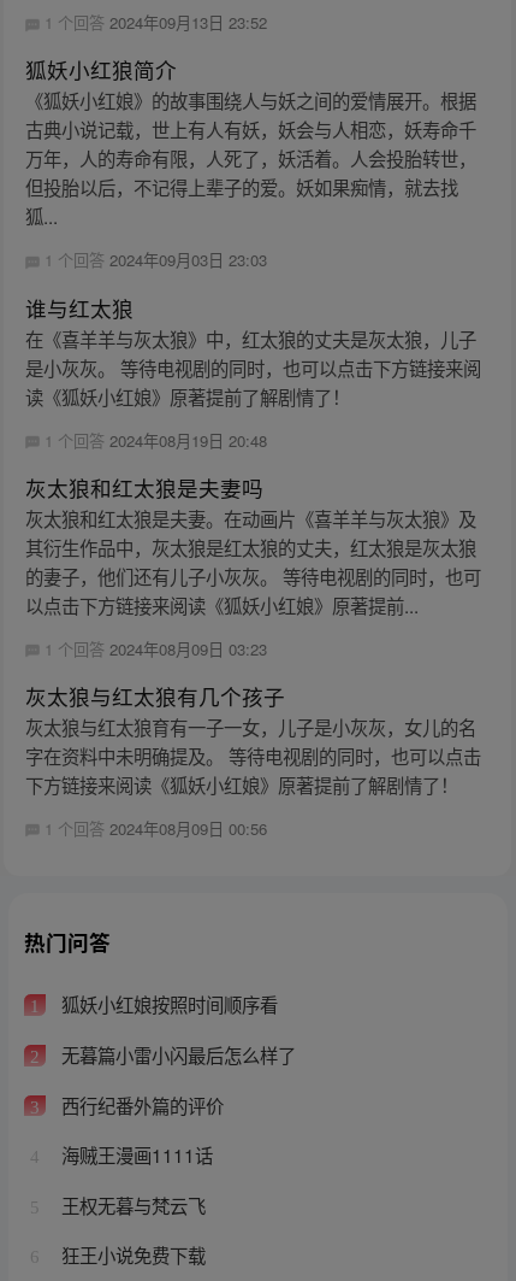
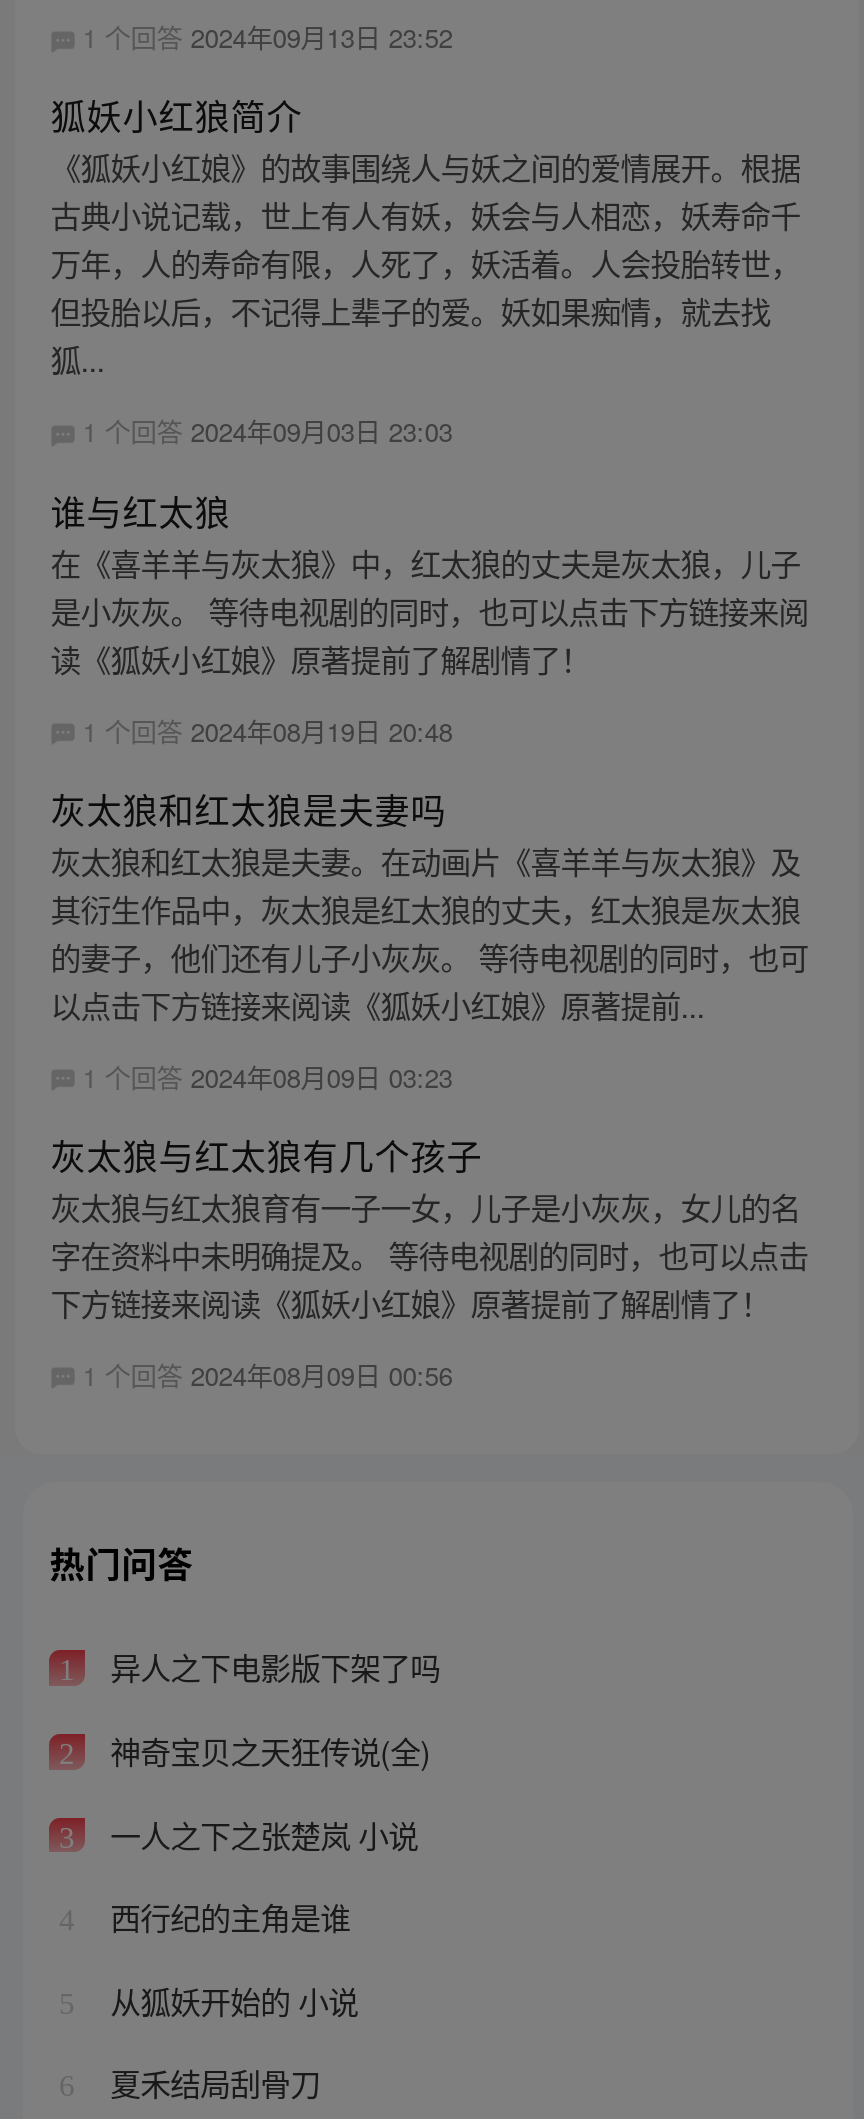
- 狐妖小红娘按照时间顺序看
+ 异人之下电影版下架了吗

- 无暮篇小雷小闪最后怎么样了
+ 神奇宝贝之天狂传说(全)

- 西行纪番外篇的评价
+ 一人之下之张楚岚 小说

- 海贼王漫画1111话
+ 西行纪的主角是谁

- 王权无暮与梵云飞
+ 从狐妖开始的 小说

- 狂王小说免费下载
+ 夏禾结局刮骨刀
